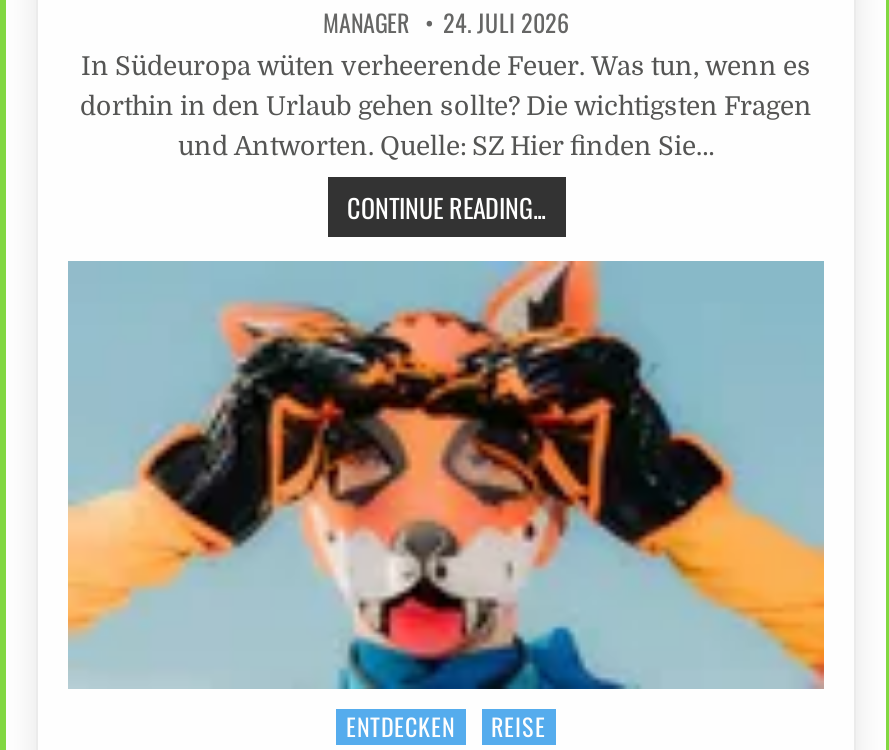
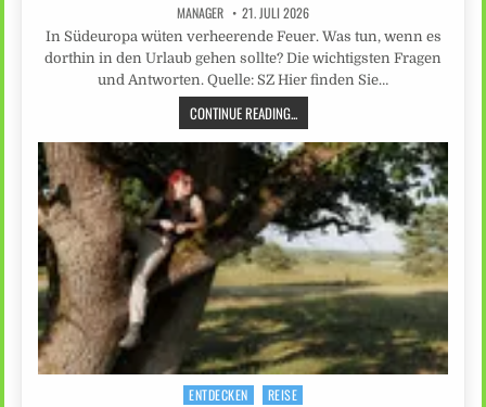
- MANAGER 24. JULI 2026
+ MANAGER 21. JULI 2026

- [image]
+ [image]
